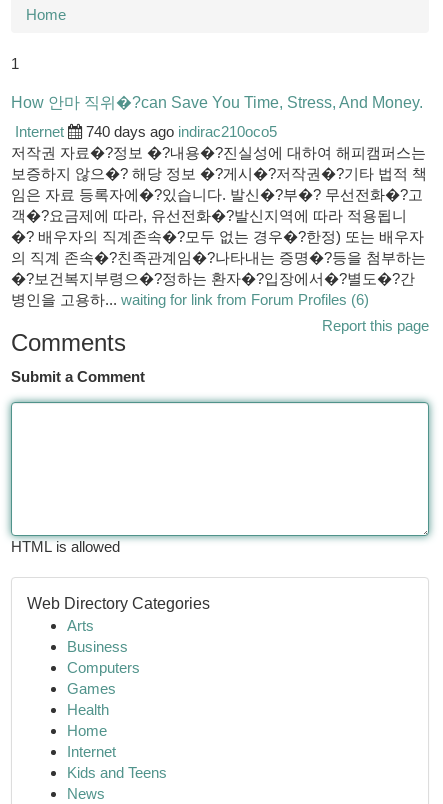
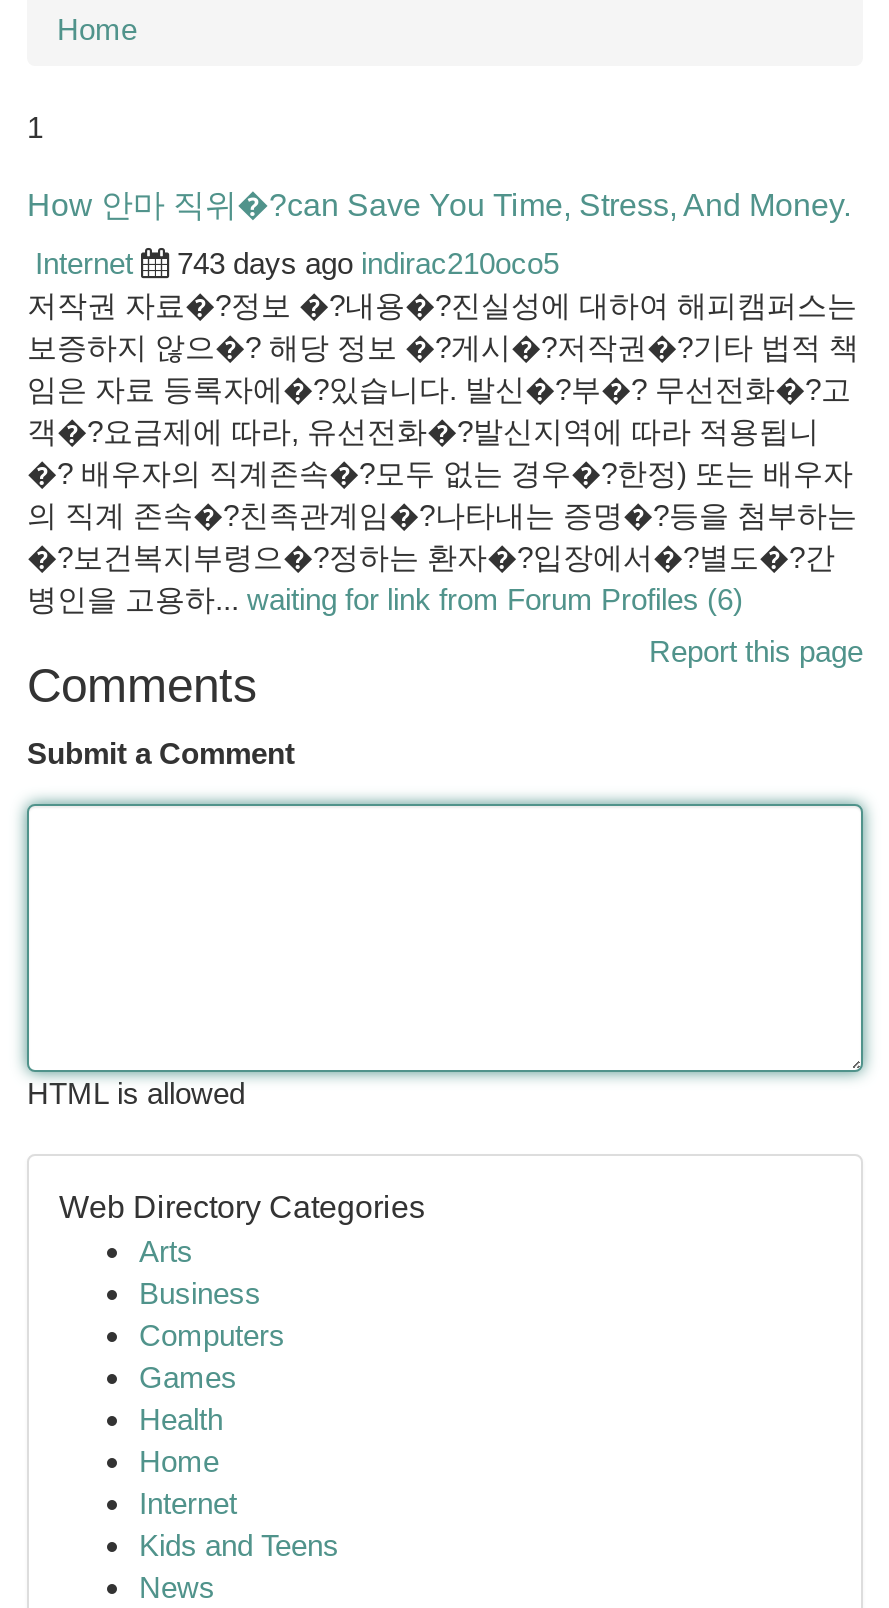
- 740 days ago indirac210oco5
+ 743 days ago indirac210oco5
